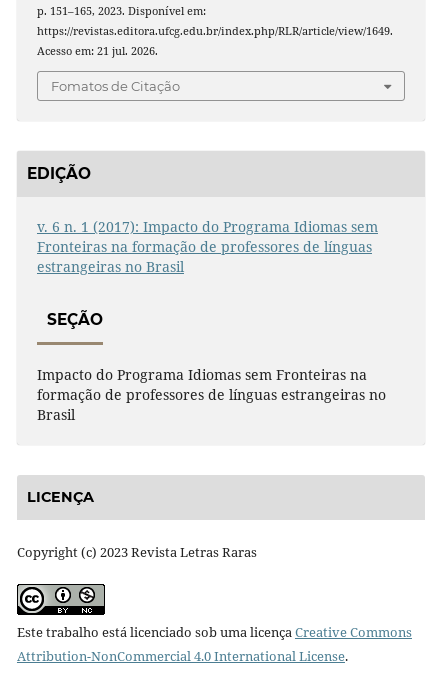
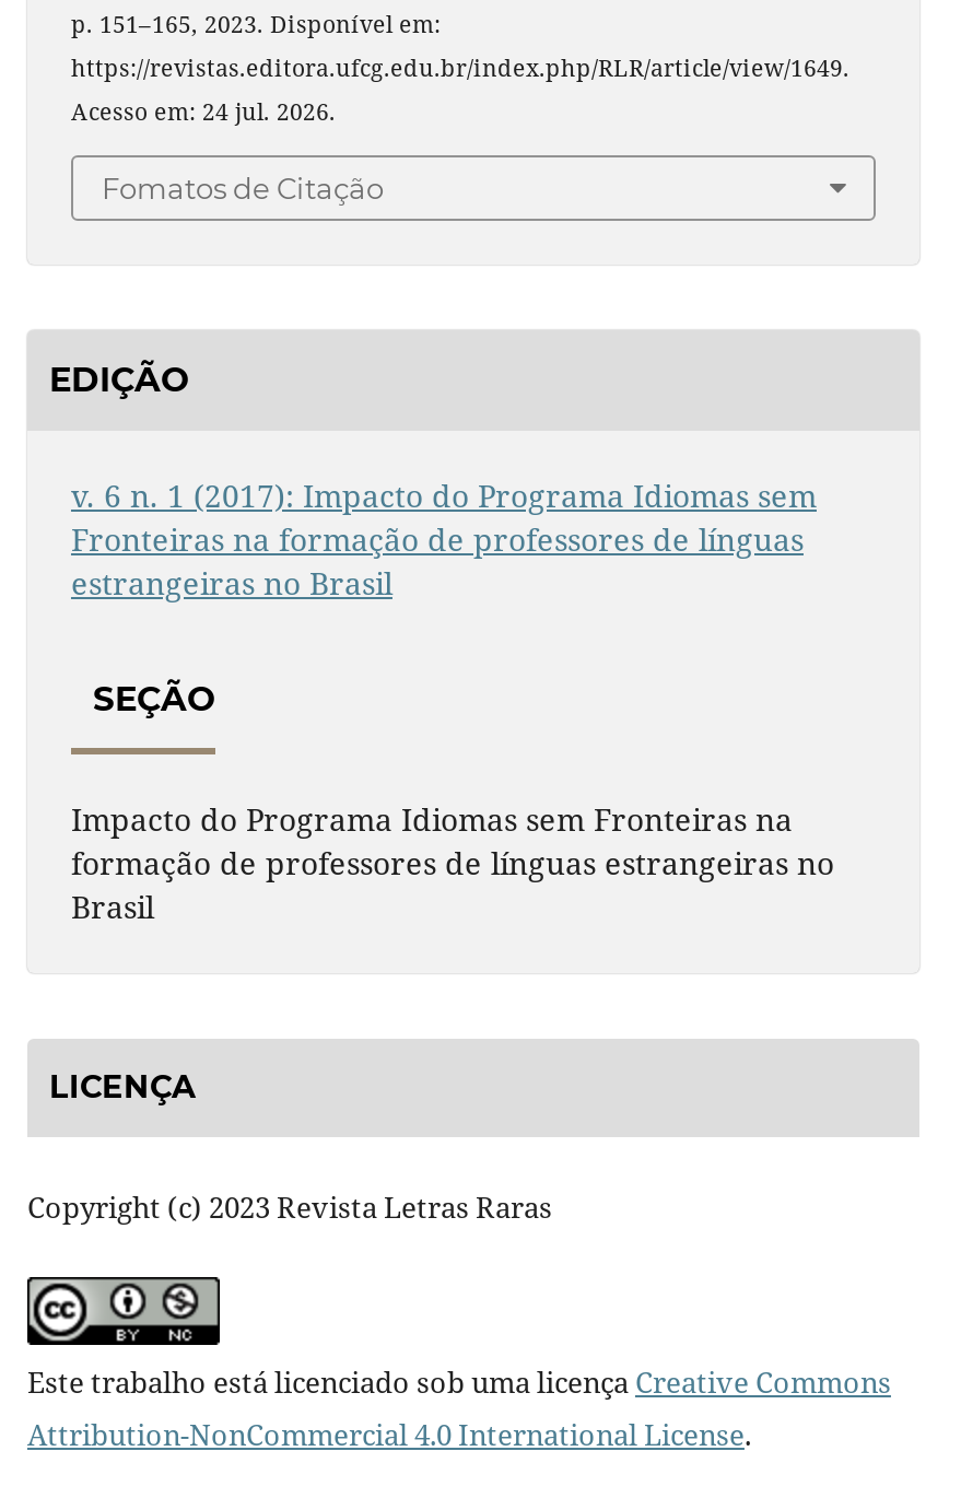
- Acesso em: 21 jul. 2026.
+ Acesso em: 24 jul. 2026.
